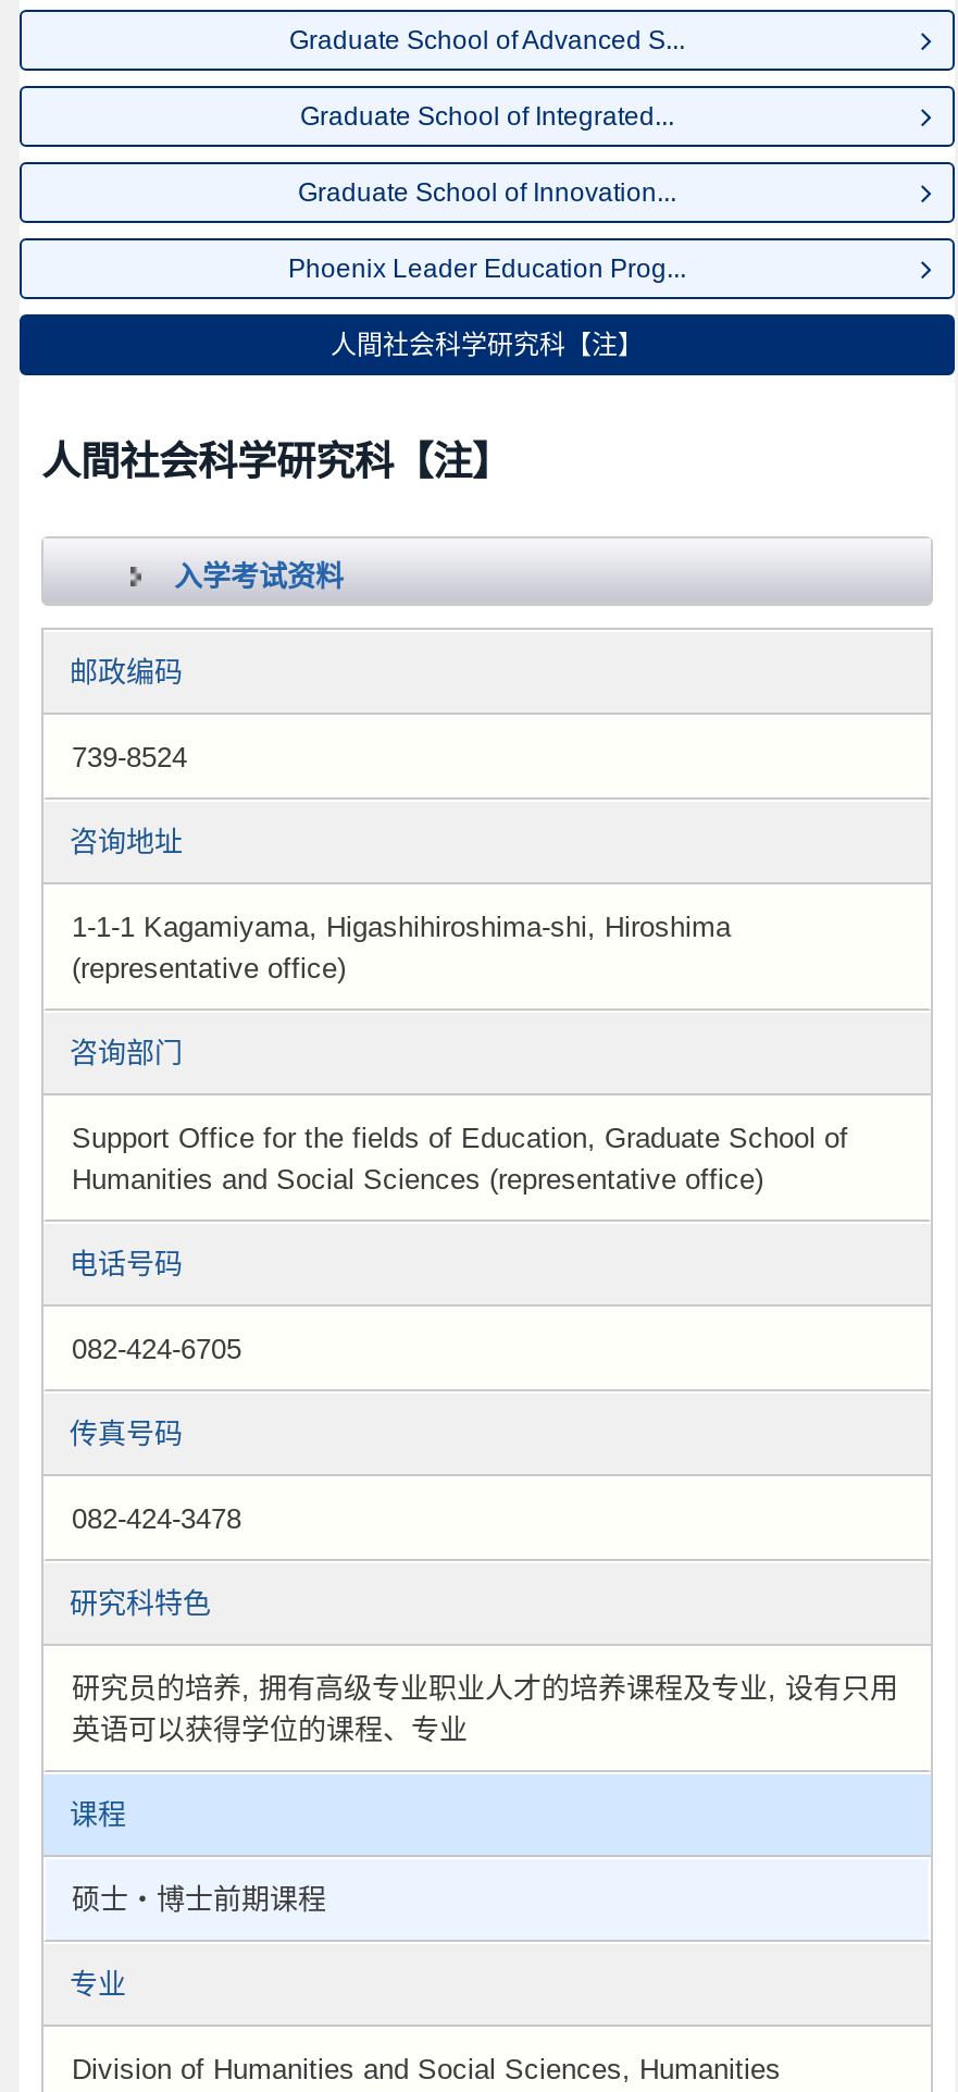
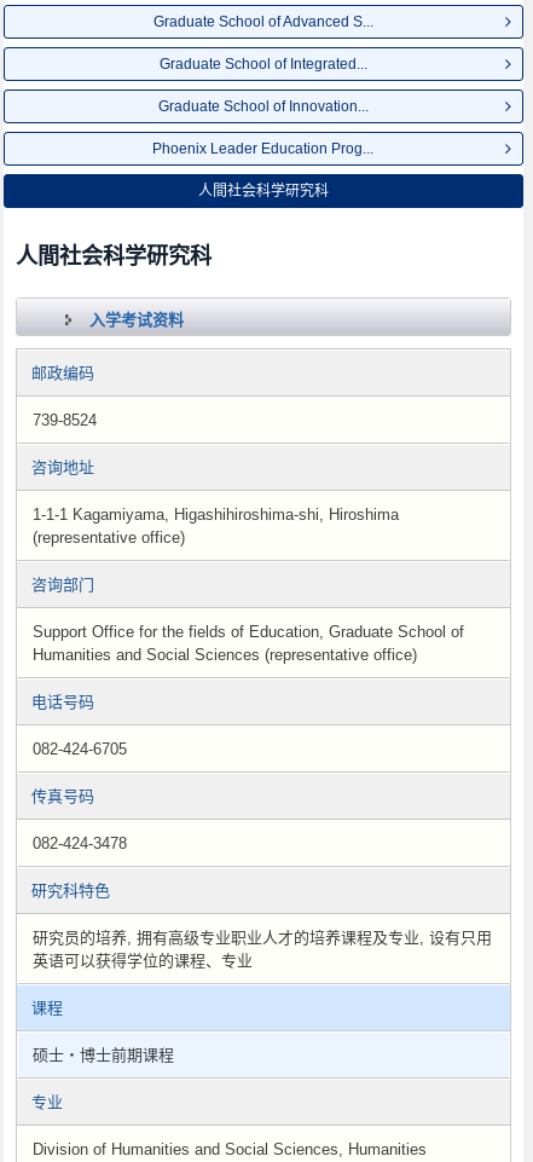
- 人間社会科学研究科【注】
+ 人間社会科学研究科

- 人間社会科学研究科【注】
+ 人間社会科学研究科
